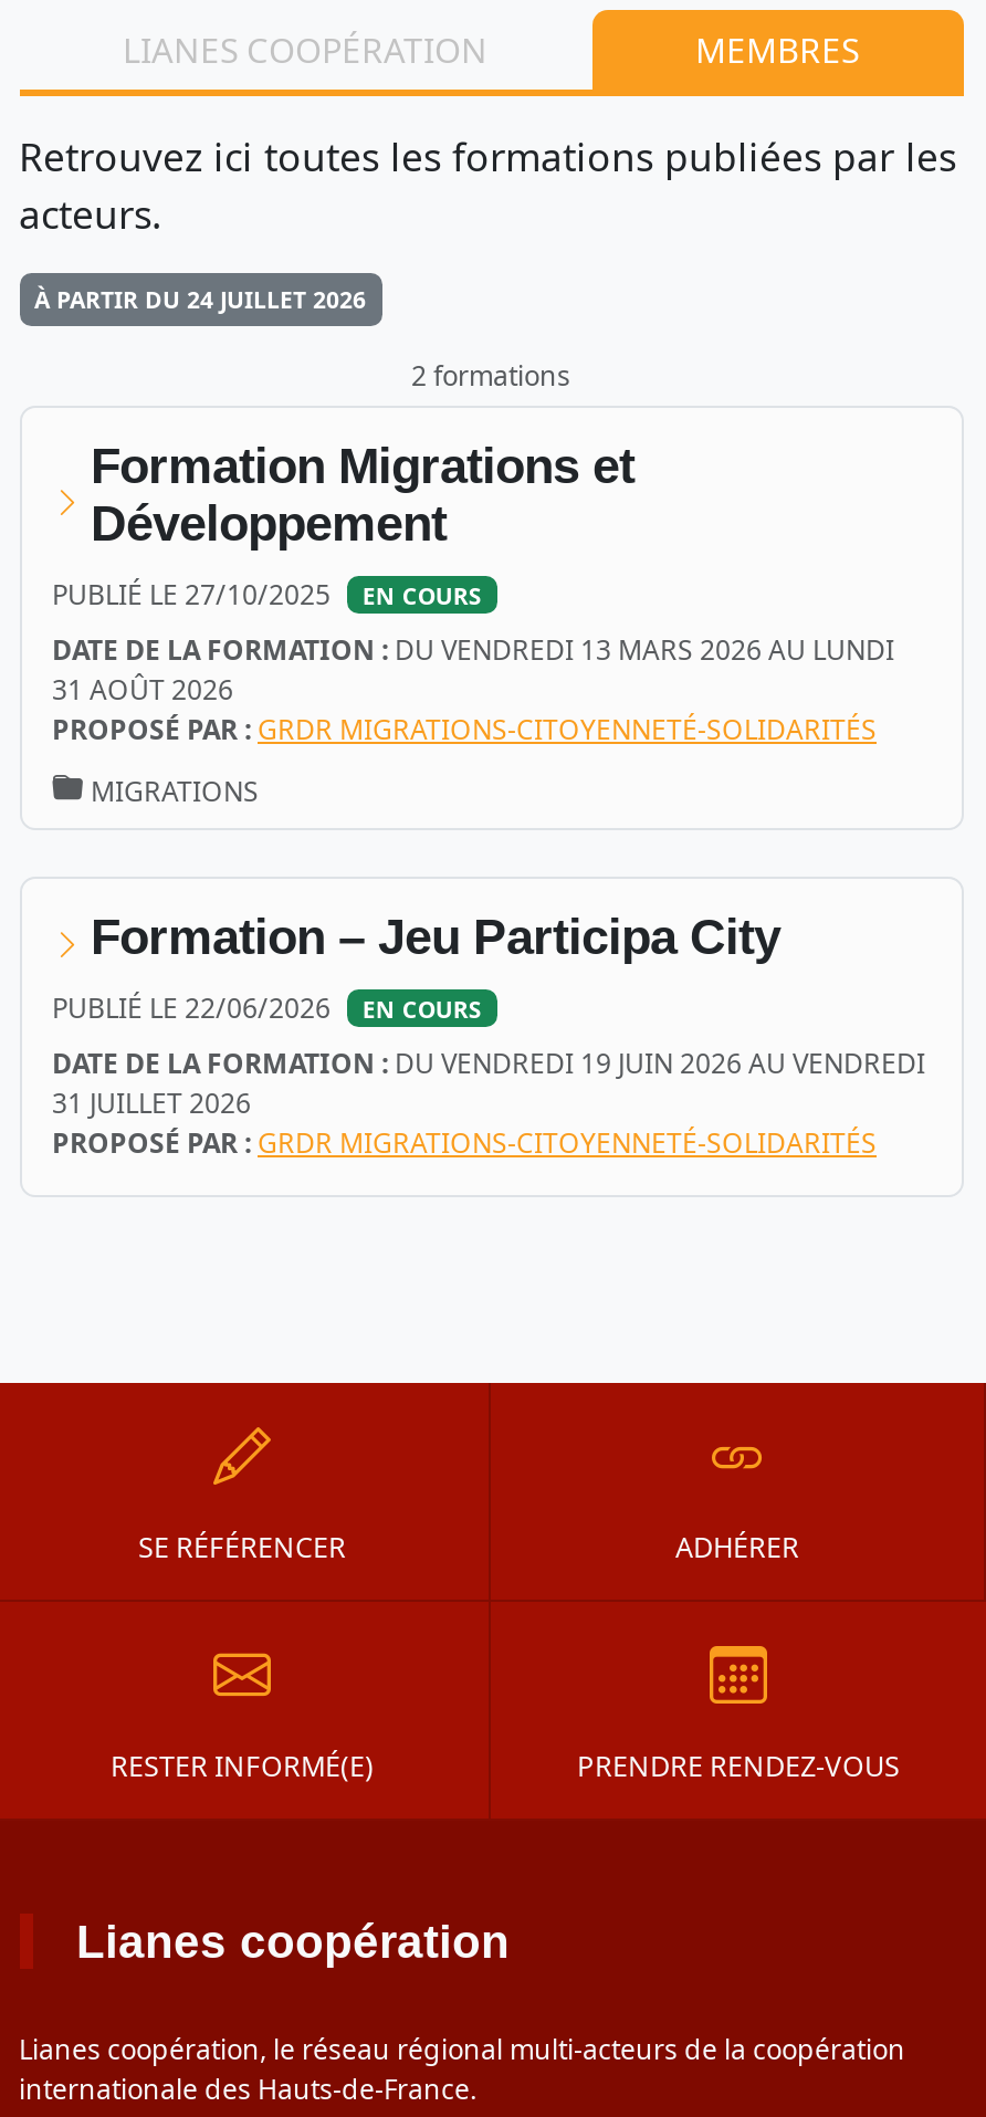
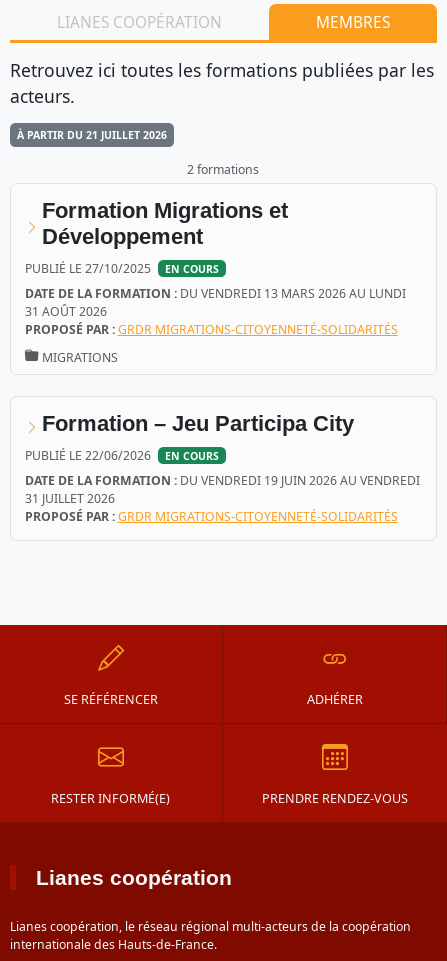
- À PARTIR DU 24 JUILLET 2026
+ À PARTIR DU 21 JUILLET 2026
